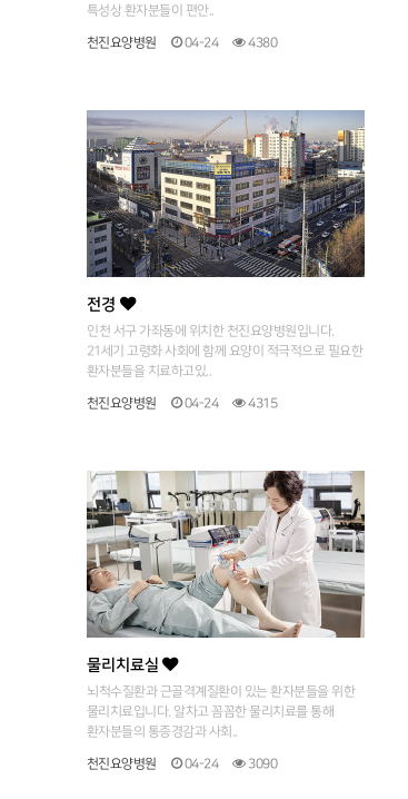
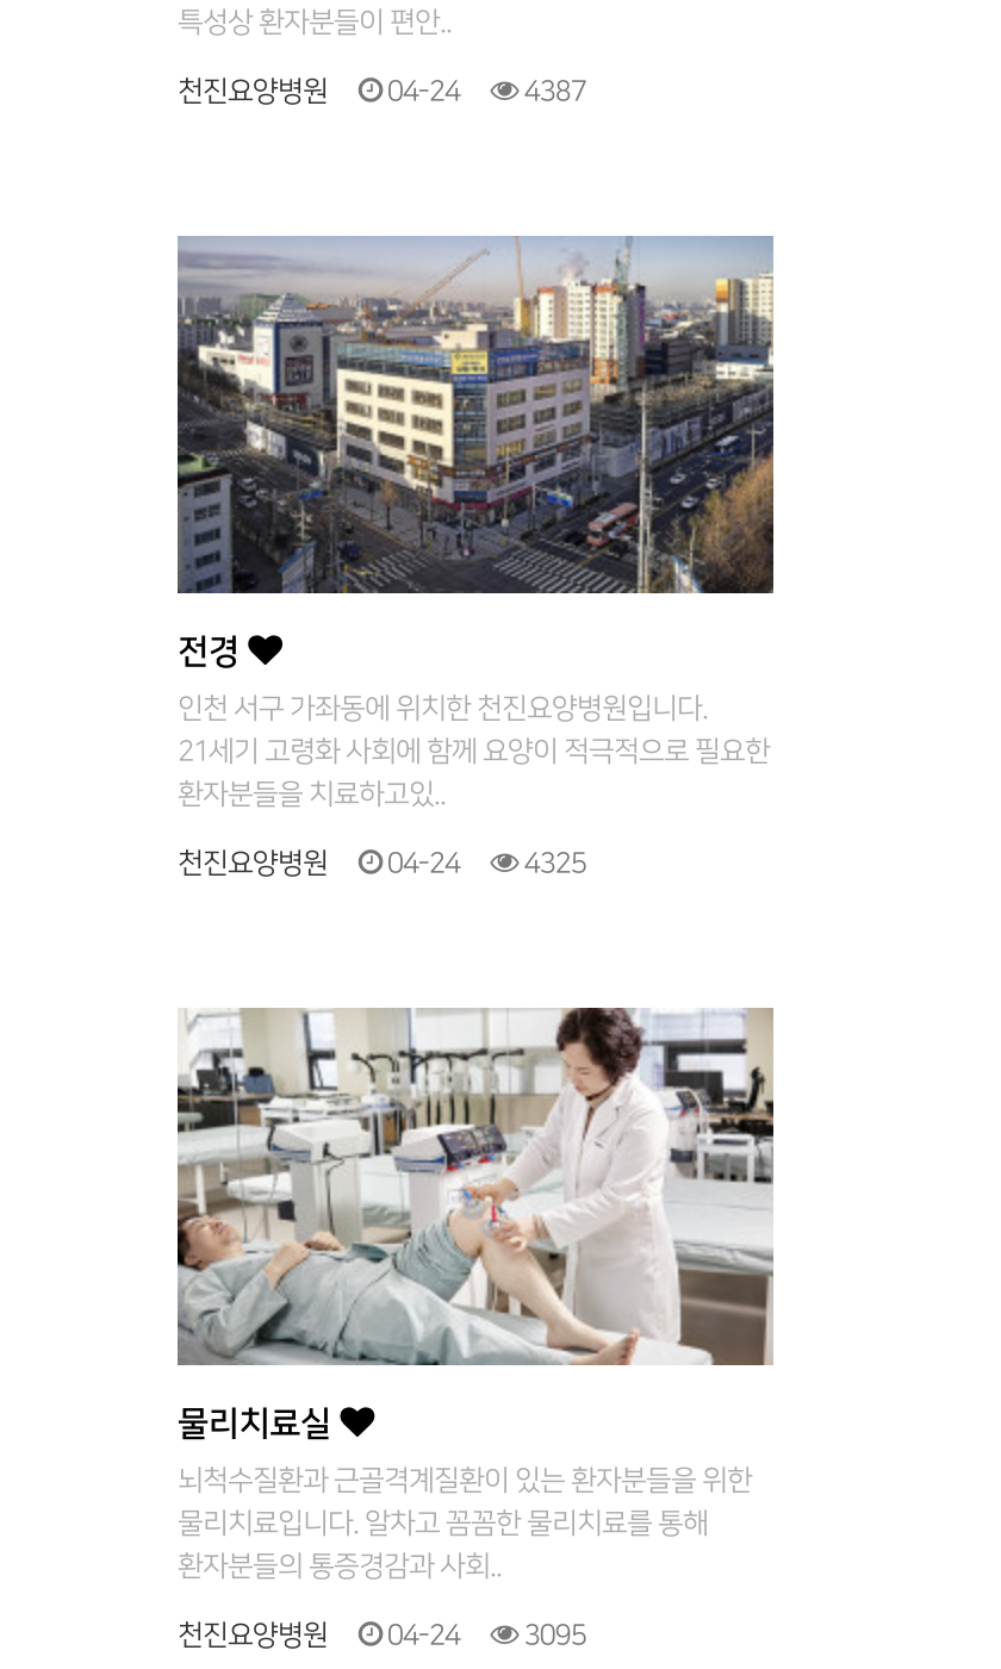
- 천진요양병원 04-24 4380
+ 천진요양병원 04-24 4387

- 천진요양병원 04-24 4315
+ 천진요양병원 04-24 4325

- 천진요양병원 04-24 3090
+ 천진요양병원 04-24 3095
